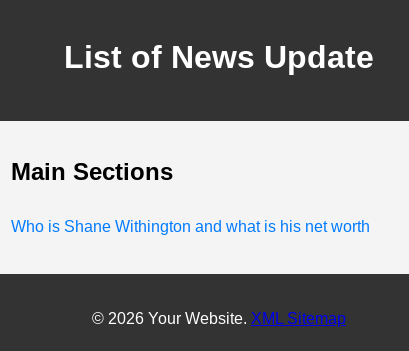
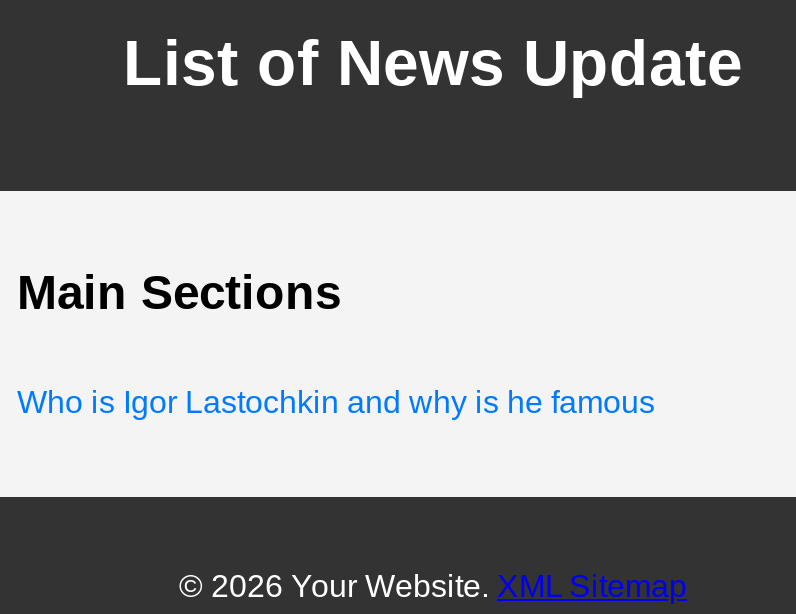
- Who is Shane Withington and what is his net worth
+ Who is Igor Lastochkin and why is he famous
